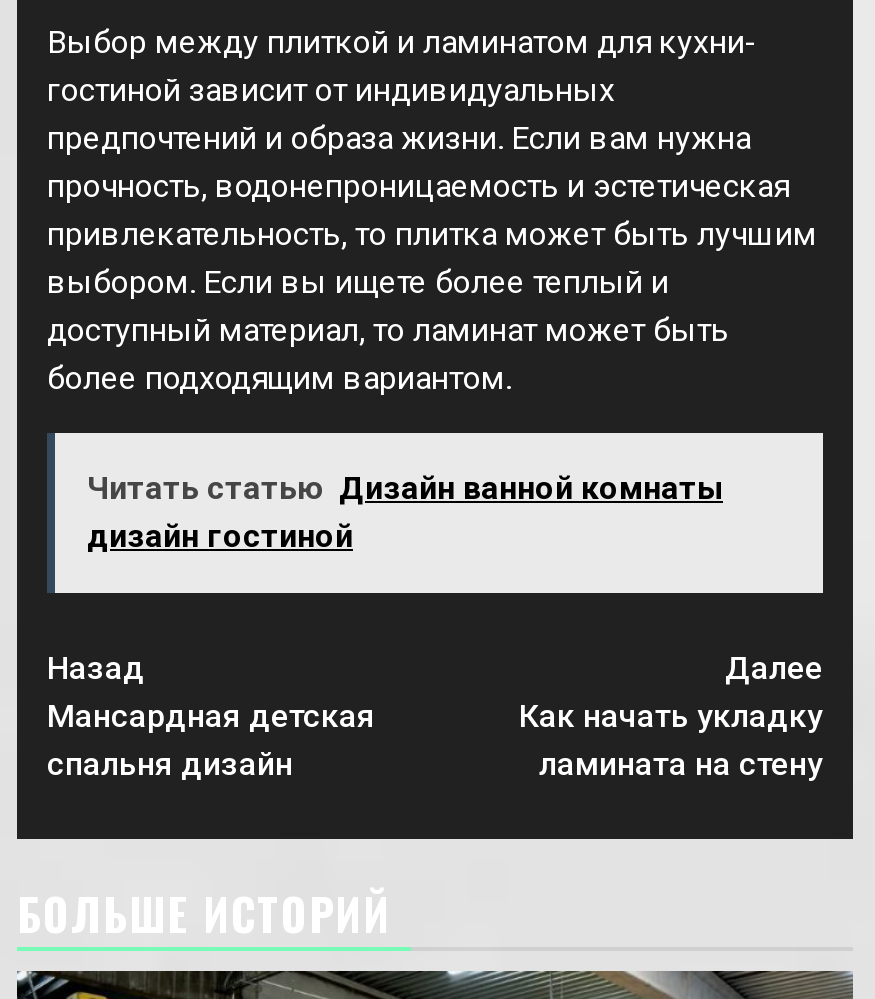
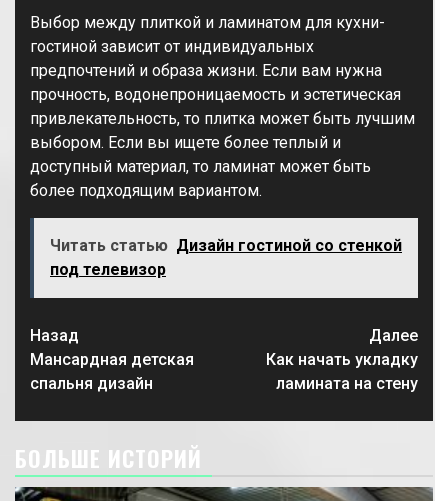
- Читать статью Дизайн ванной комнаты
- дизайн гостиной
+ Читать статью Дизайн гостиной со стенкой
+ под телевизор
